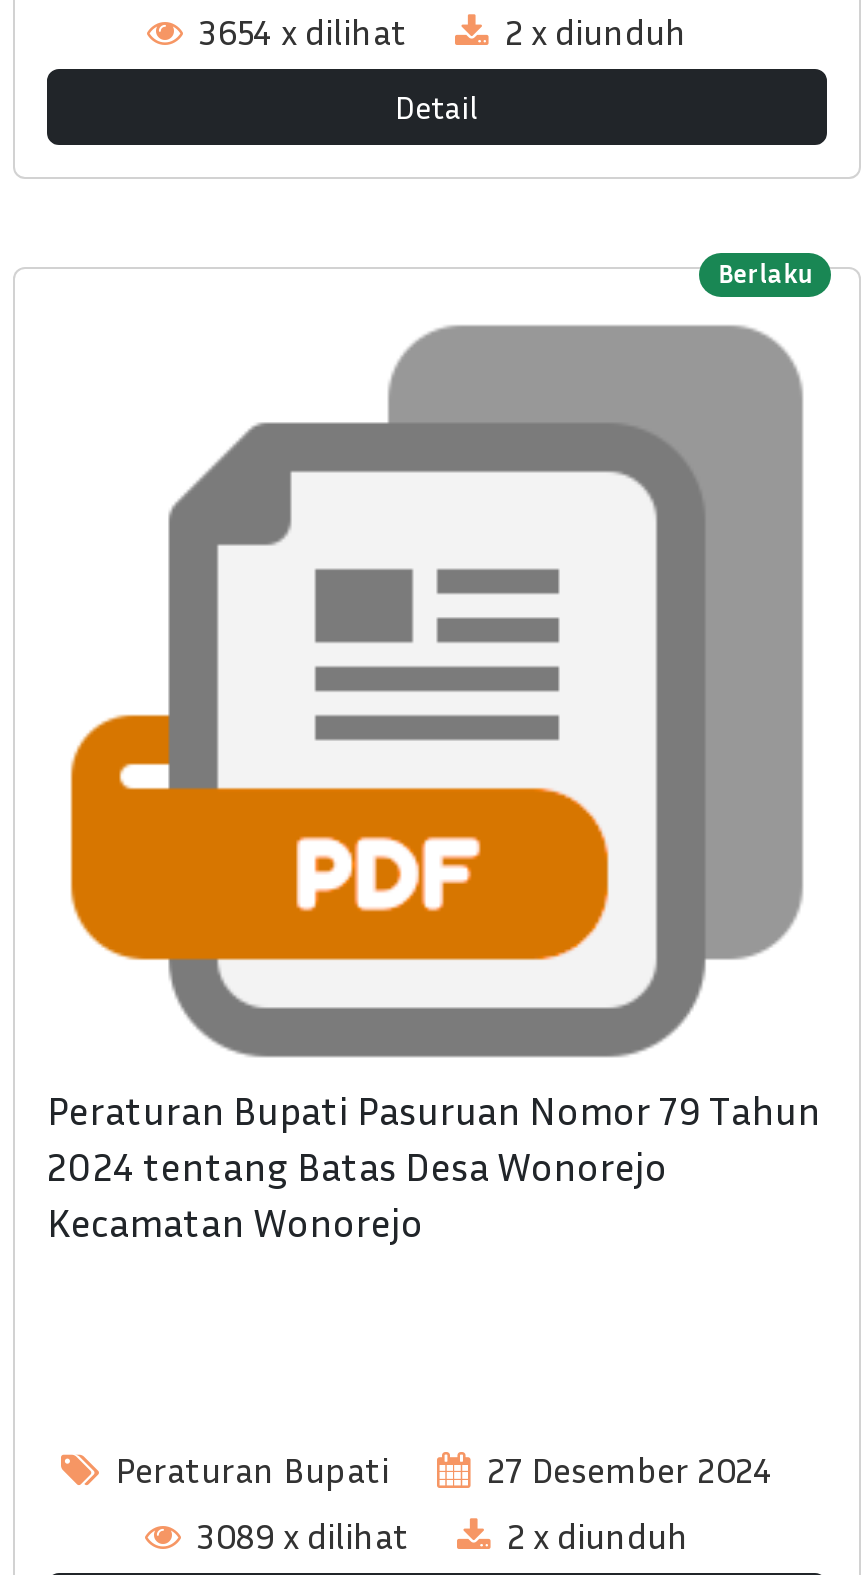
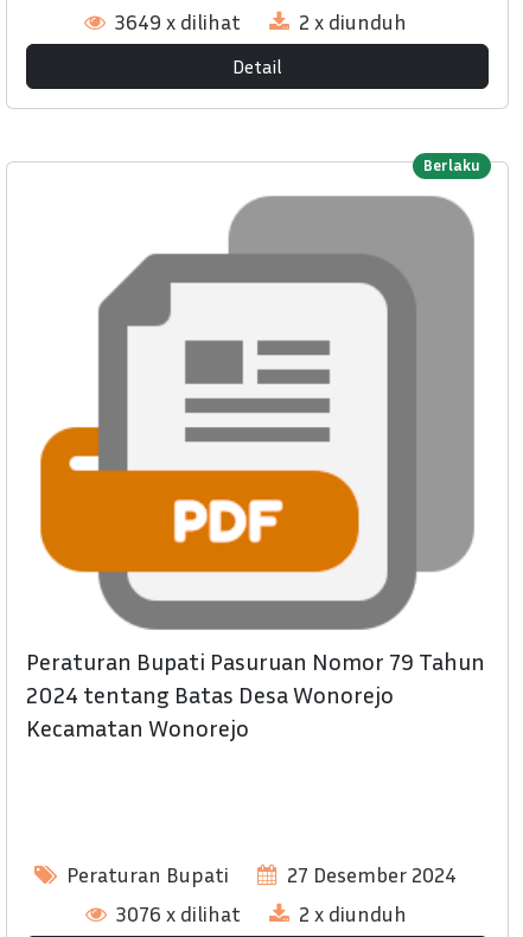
- 3654 x dilihat
+ 3649 x dilihat

- 3089 x dilihat
+ 3076 x dilihat
